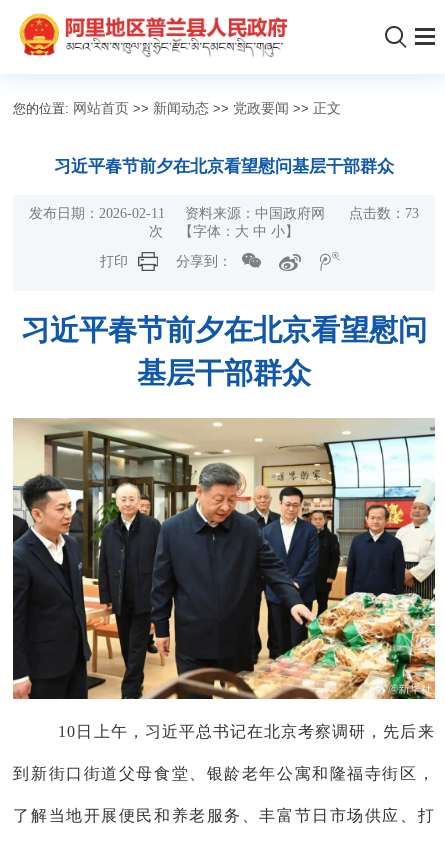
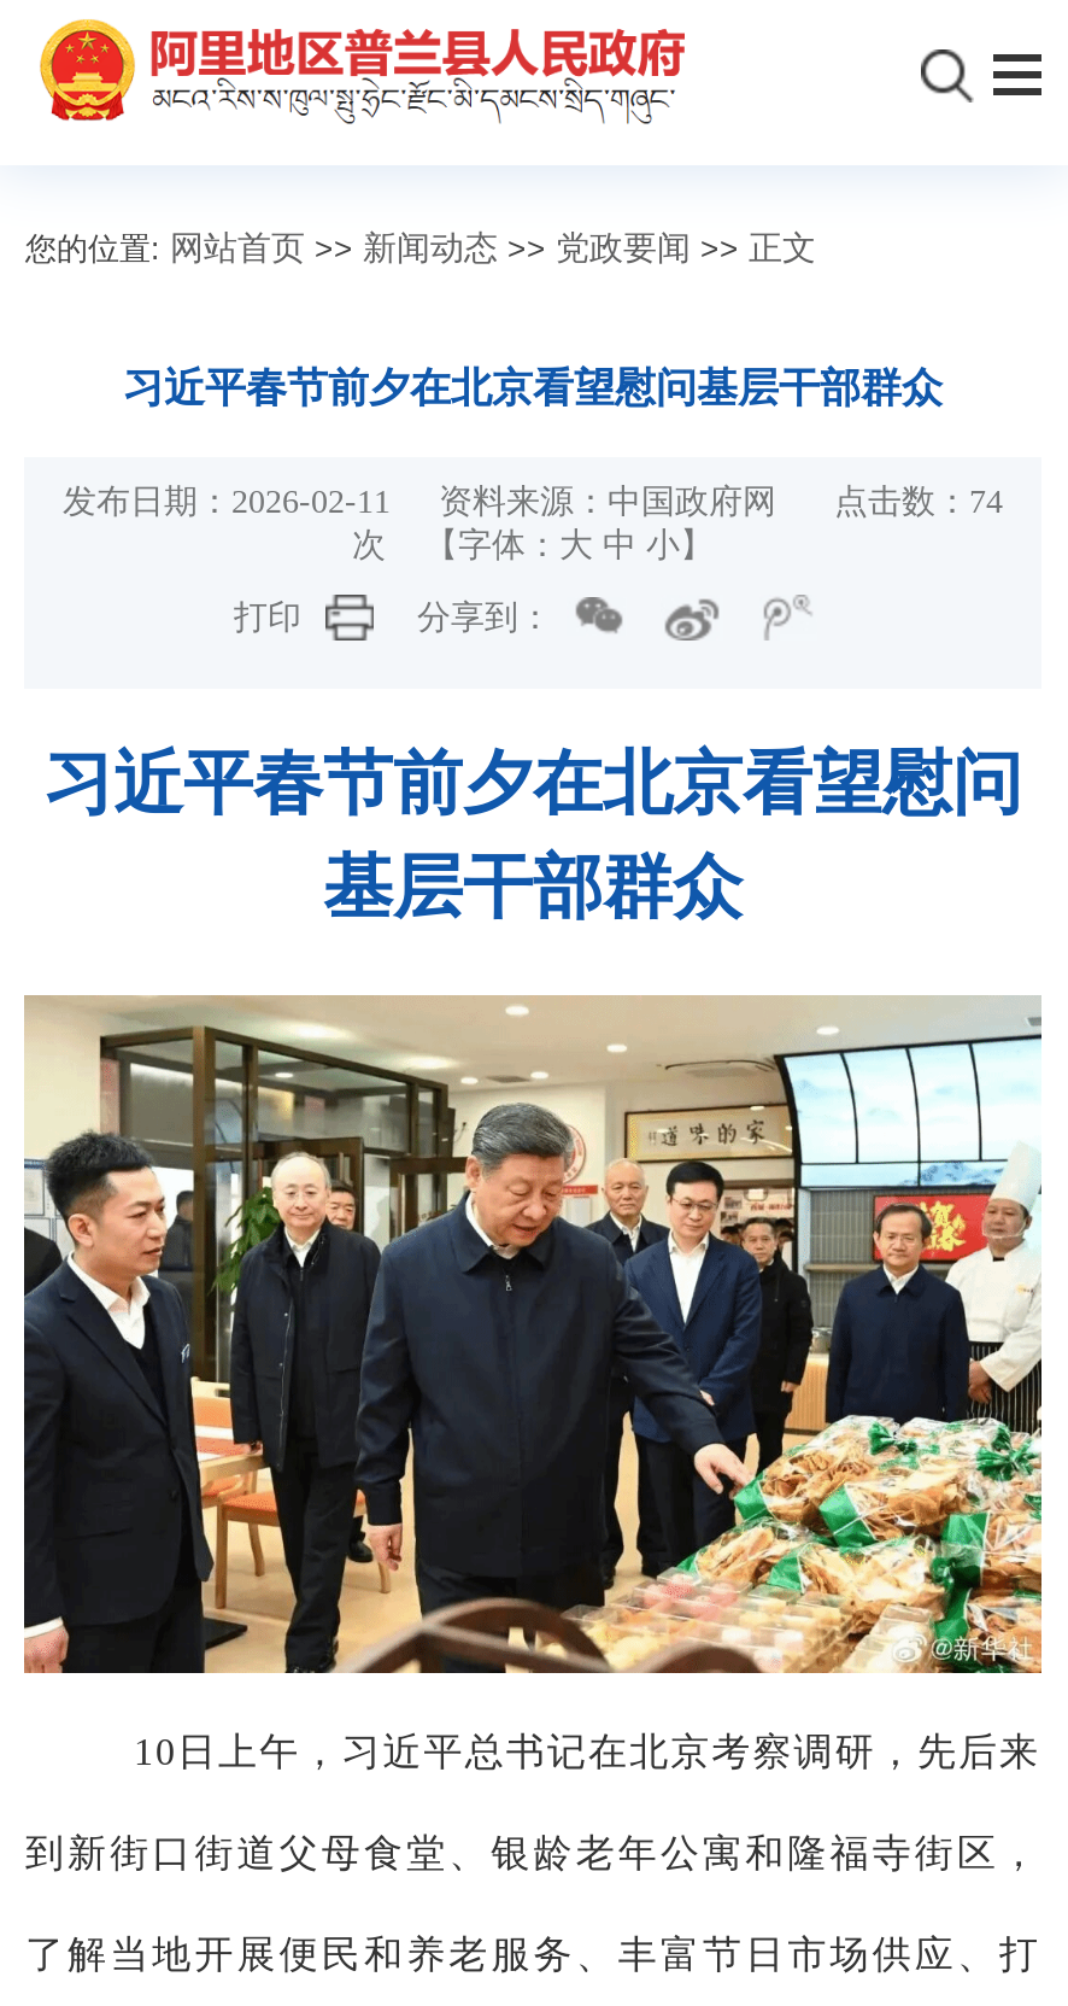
- 发布日期：2026-02-11 资料来源：中国政府网 点击数：73
+ 发布日期：2026-02-11 资料来源：中国政府网 点击数：74
